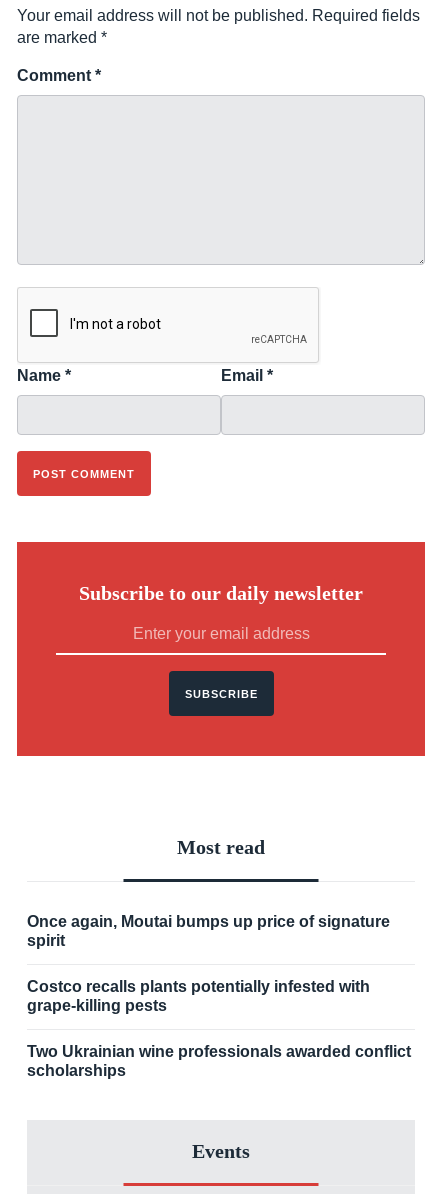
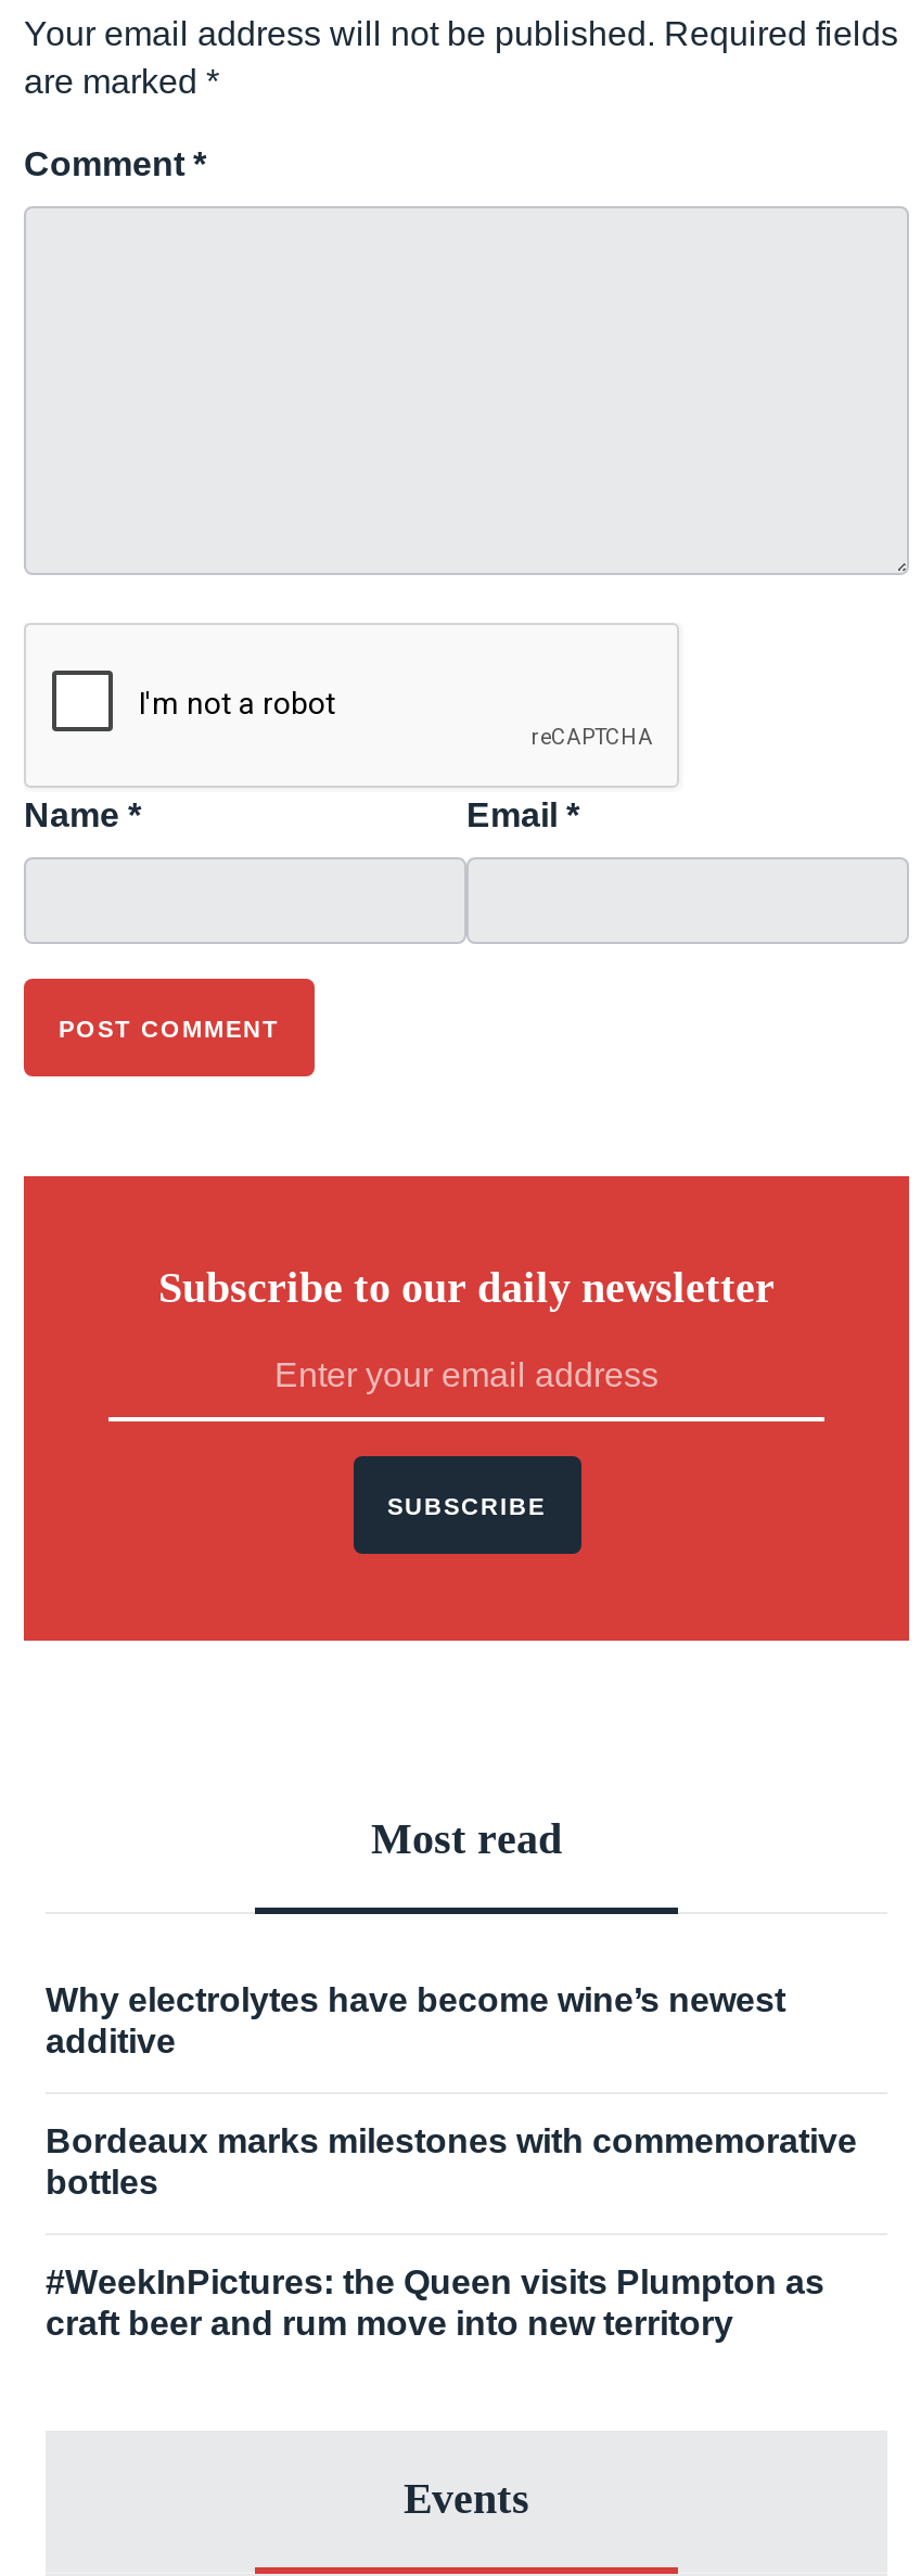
- Once again, Moutai bumps up price of signature
- spirit
+ Why electrolytes have become wine’s newest
+ additive

- Costco recalls plants potentially infested with
- grape-killing pests
+ Bordeaux marks milestones with commemorative
+ bottles

- Two Ukrainian wine professionals awarded conflict
- scholarships
+ #WeekInPictures: the Queen visits Plumpton as
+ craft beer and rum move into new territory
